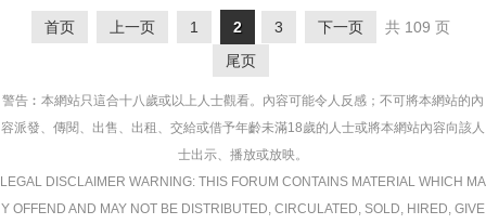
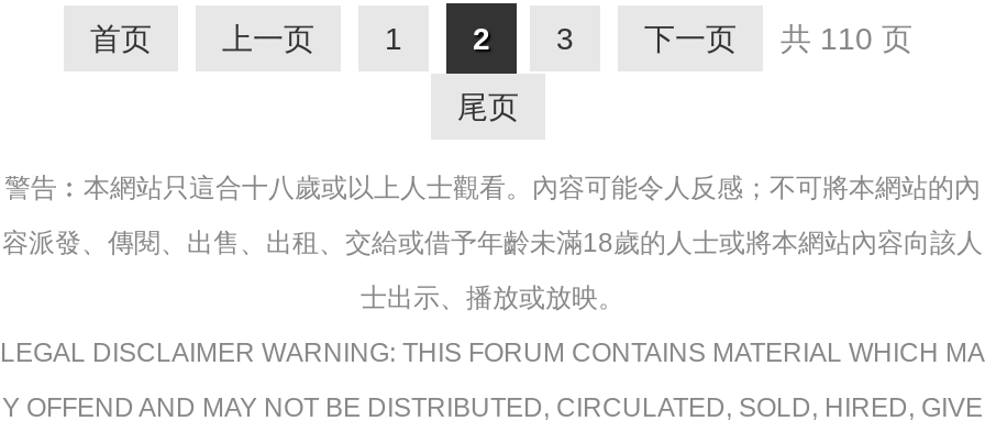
- 首页 上一页 1 2 3 下一页 共 109 页
+ 首页 上一页 1 2 3 下一页 共 110 页
